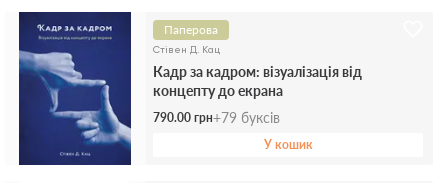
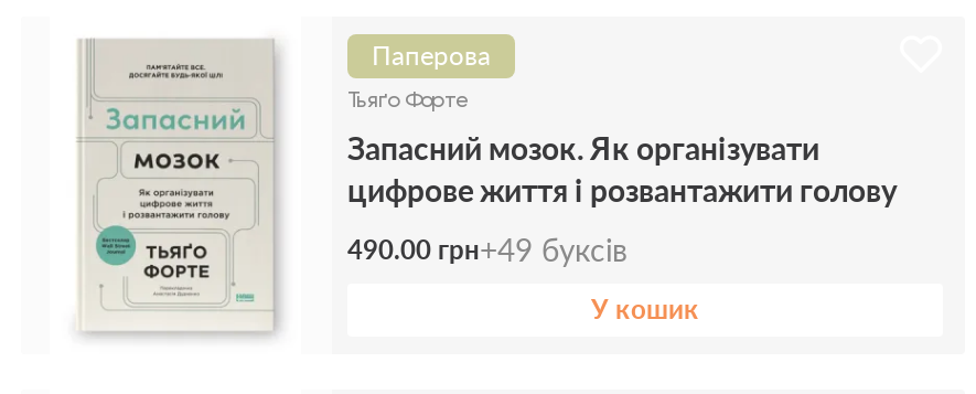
- [image]
- Стівен Д. Кац
+ [image]
+ Тьяґо Форте

- Кадр за кадром: візуалізація від
- концепту до екрана
+ Запасний мозок. Як організувати
+ цифрове життя і розвантажити голову

- 790.00 грн+79 буксів
+ 490.00 грн+49 буксів
